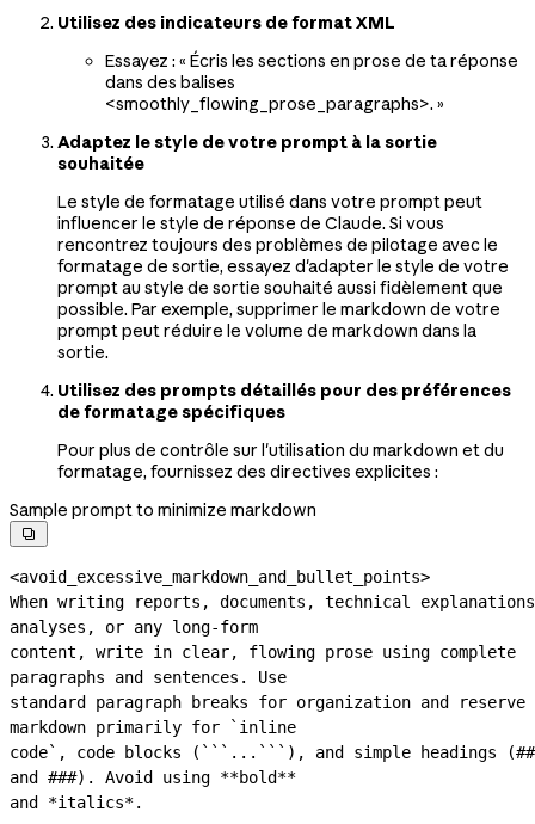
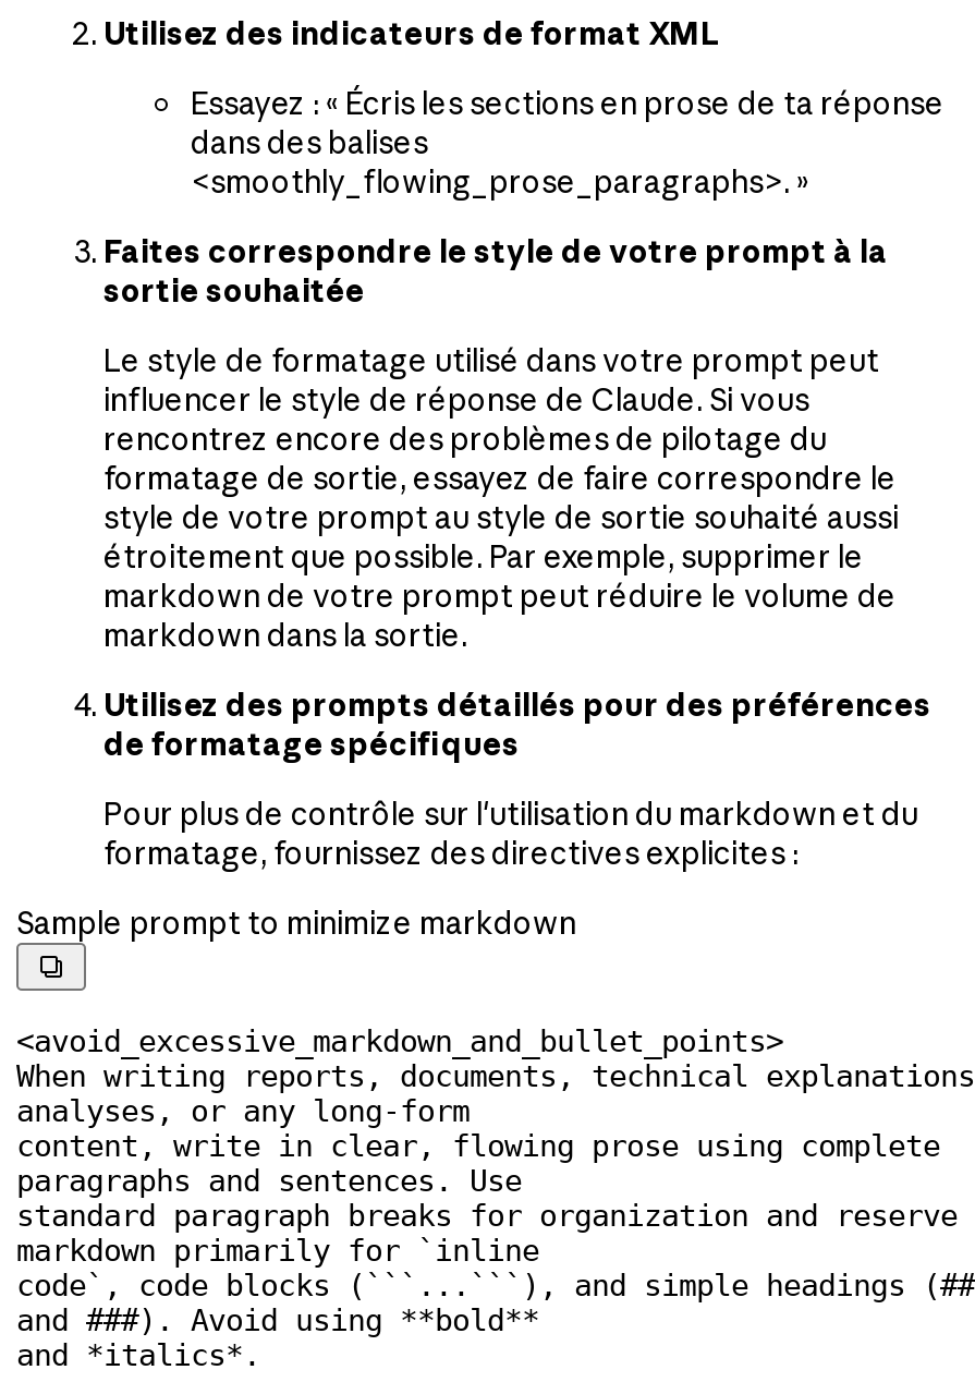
- Adaptez le style de votre prompt à la sortie
- souhaitée
+ Faites correspondre le style de votre prompt à la
+ sortie souhaitée

- rencontrez toujours des problèmes de pilotage avec le
- formatage de sortie, essayez d'adapter le style de votre
- prompt au style de sortie souhaité aussi fidèlement que
- possible. Par exemple, supprimer le markdown de votre
- prompt peut réduire le volume de markdown dans la
- sortie.
+ rencontrez encore des problèmes de pilotage du
+ formatage de sortie, essayez de faire correspondre le
+ style de votre prompt au style de sortie souhaité aussi
+ étroitement que possible. Par exemple, supprimer le
+ markdown de votre prompt peut réduire le volume de
+ markdown dans la sortie.
